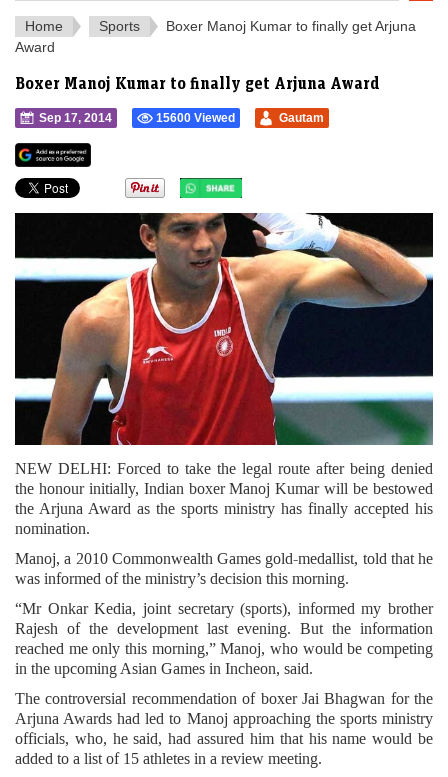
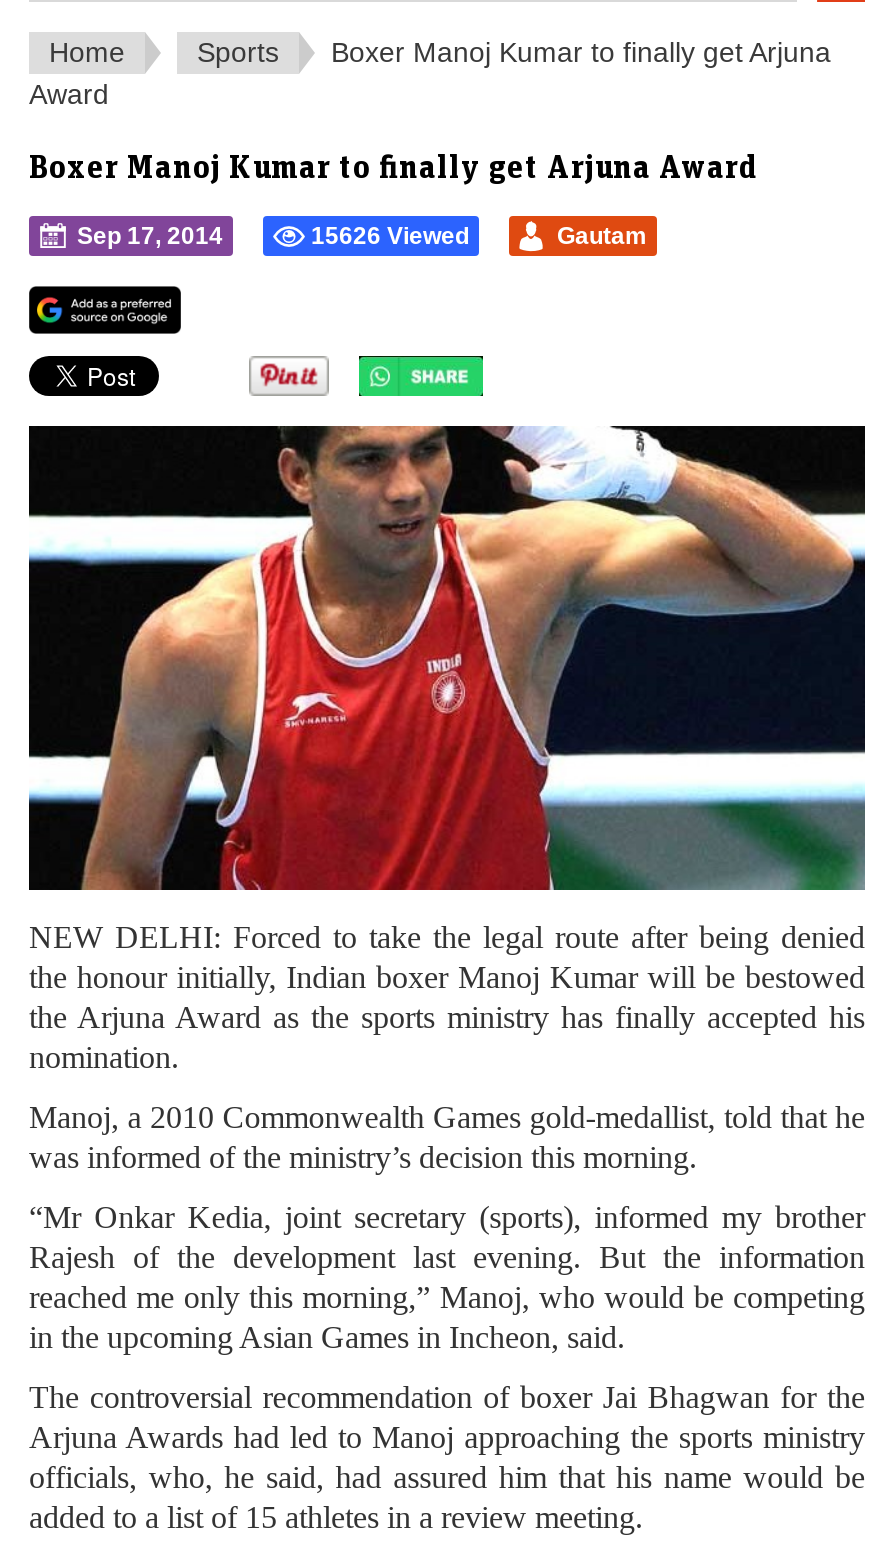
- 15600 Viewed
+ 15626 Viewed
